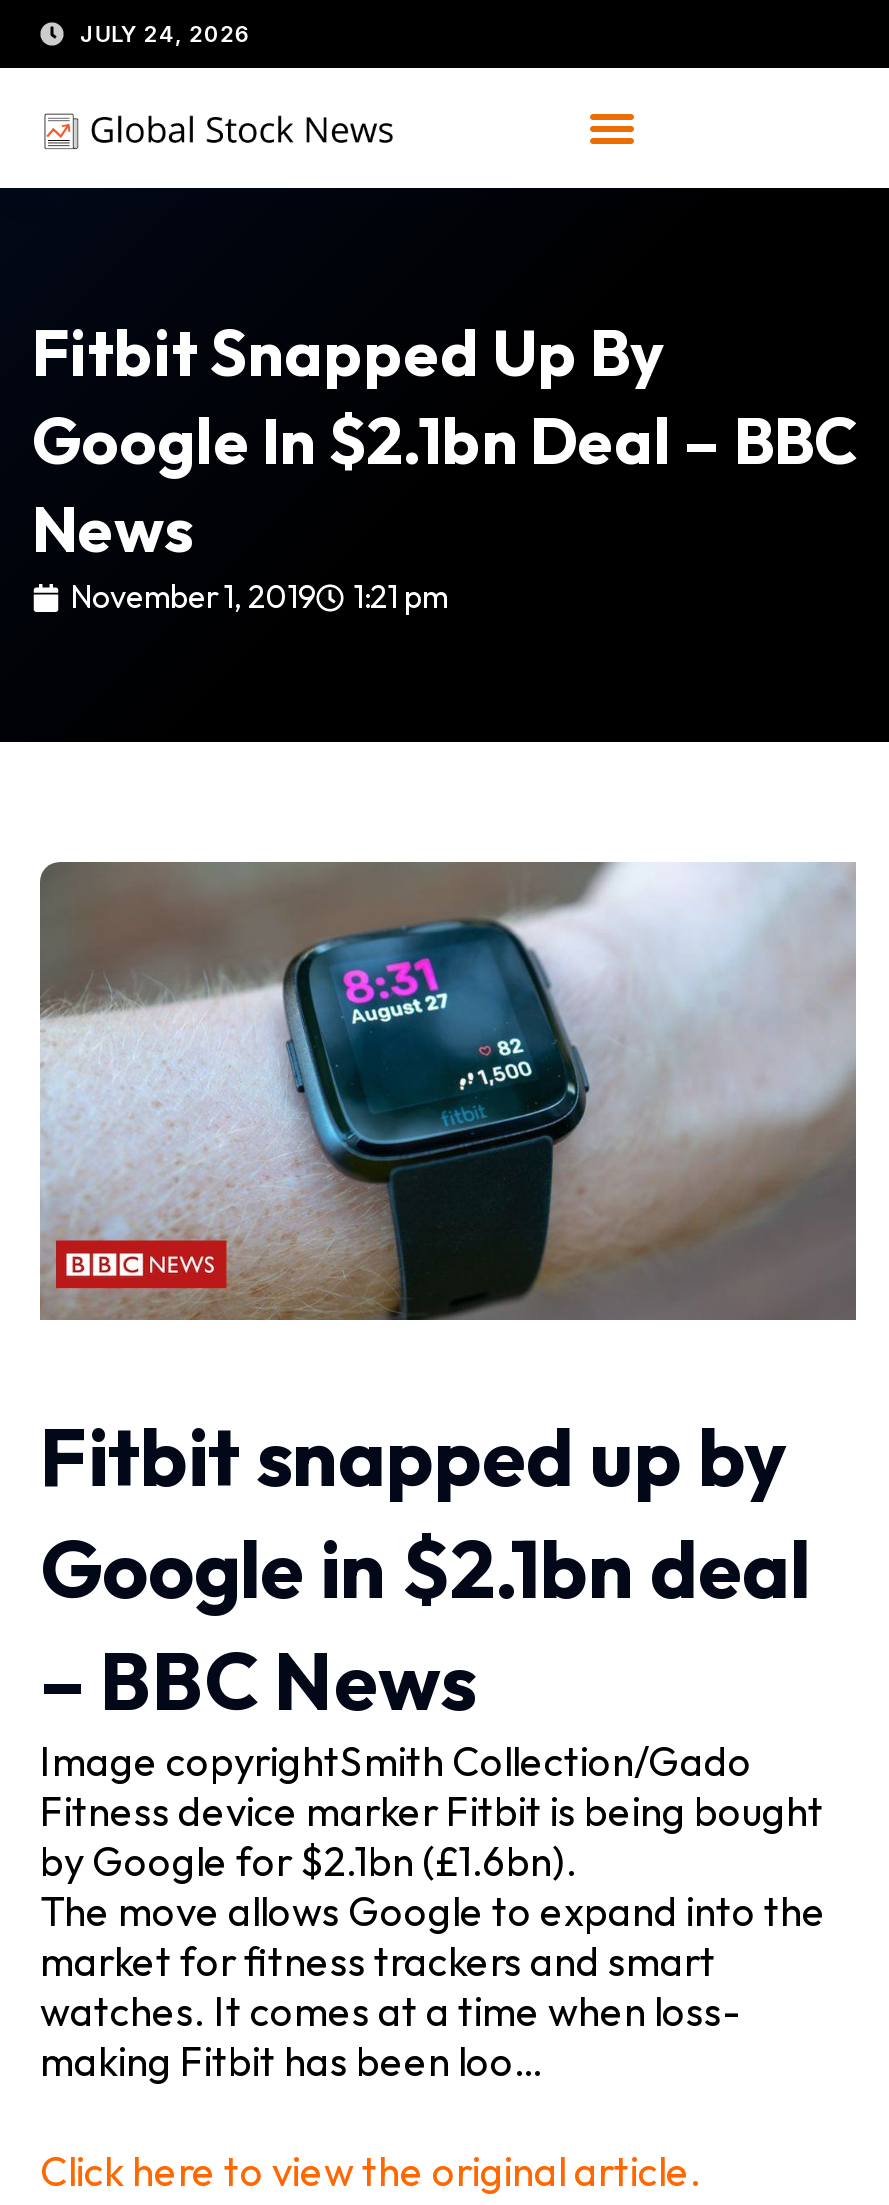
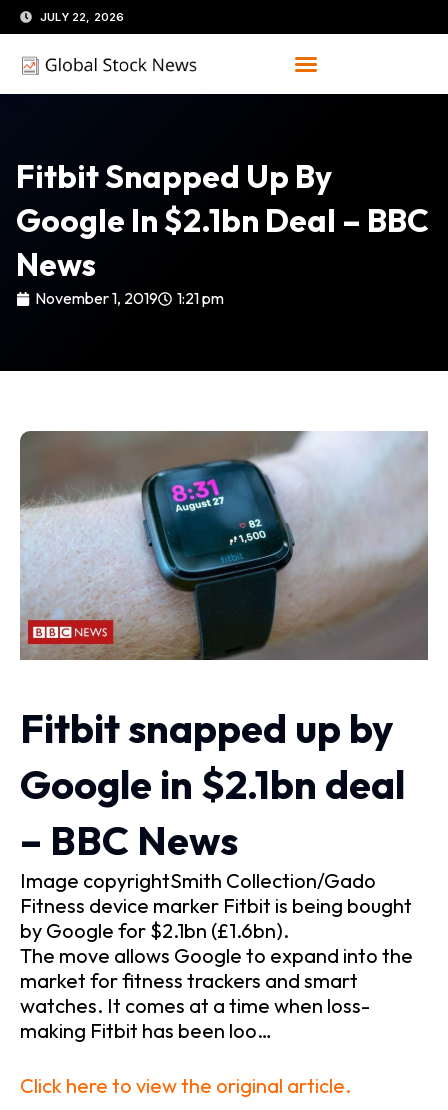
- JULY 24, 2026
+ JULY 22, 2026
